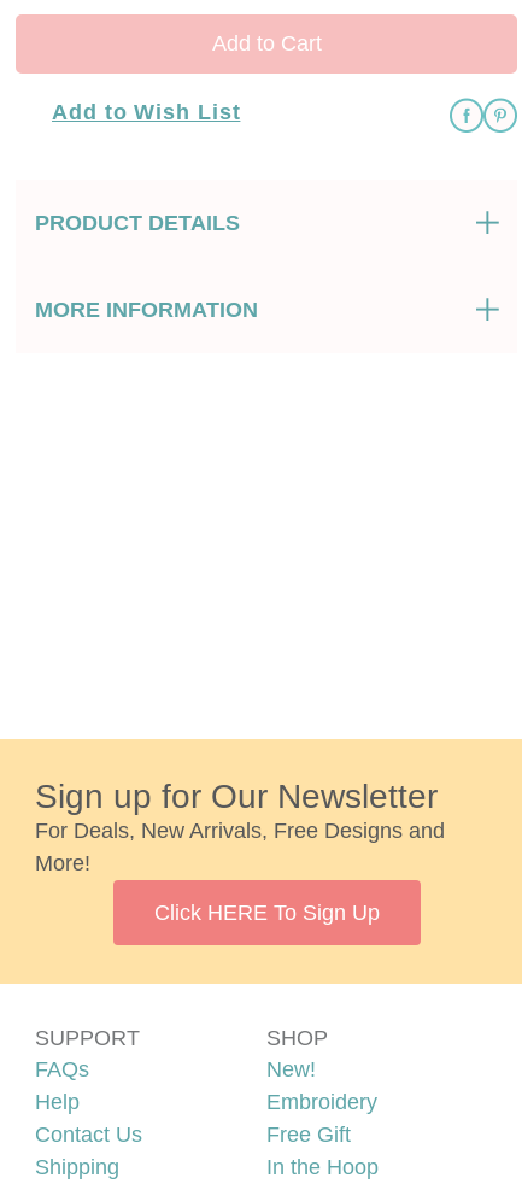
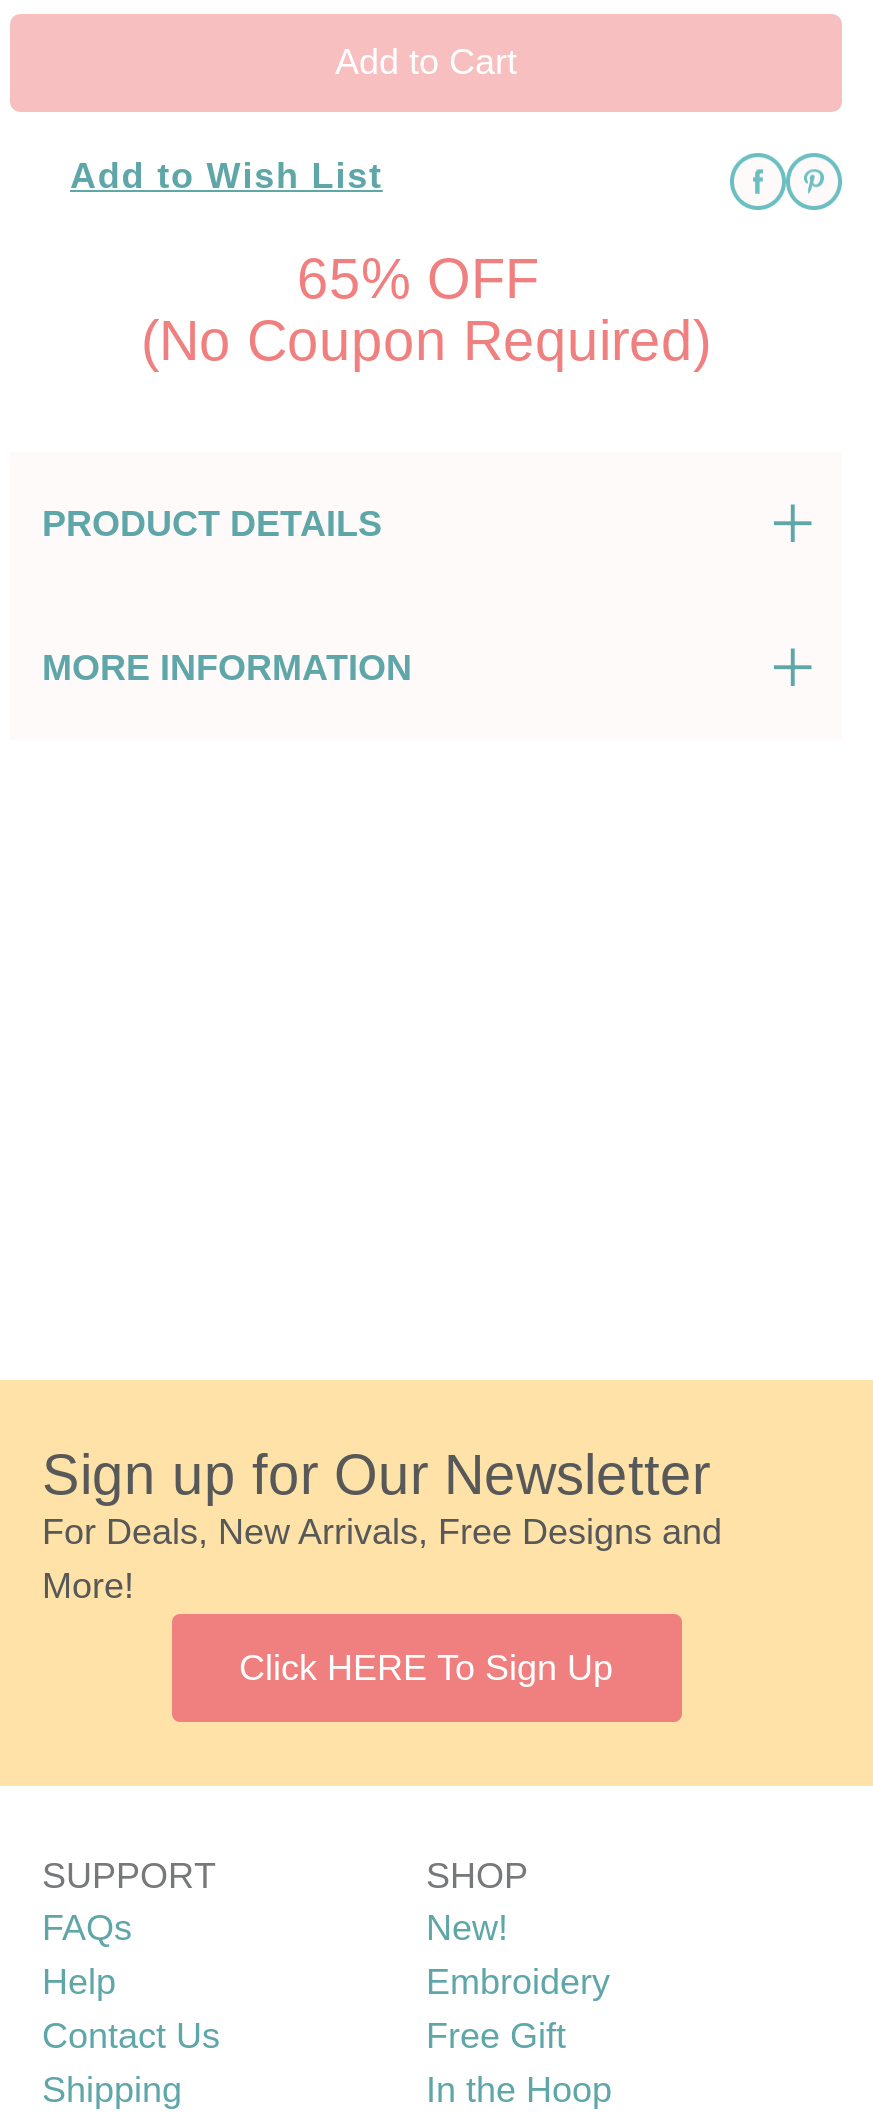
+ 65% OFF
+ (No Coupon Required)
